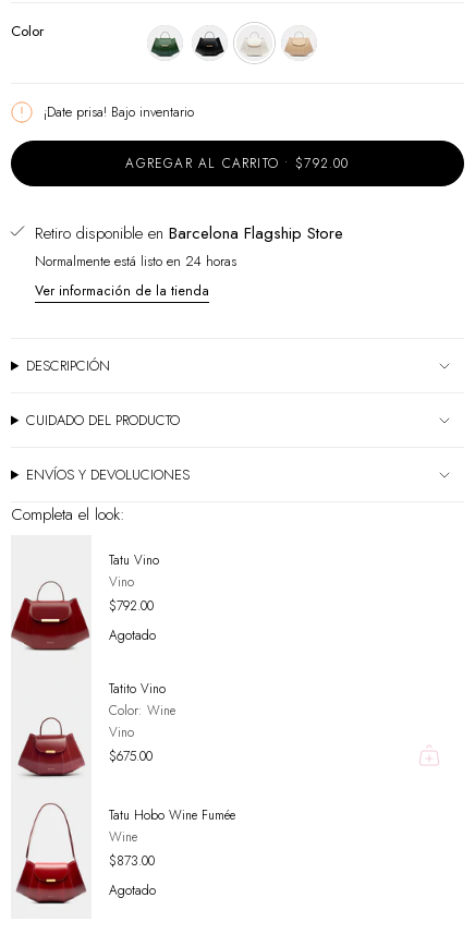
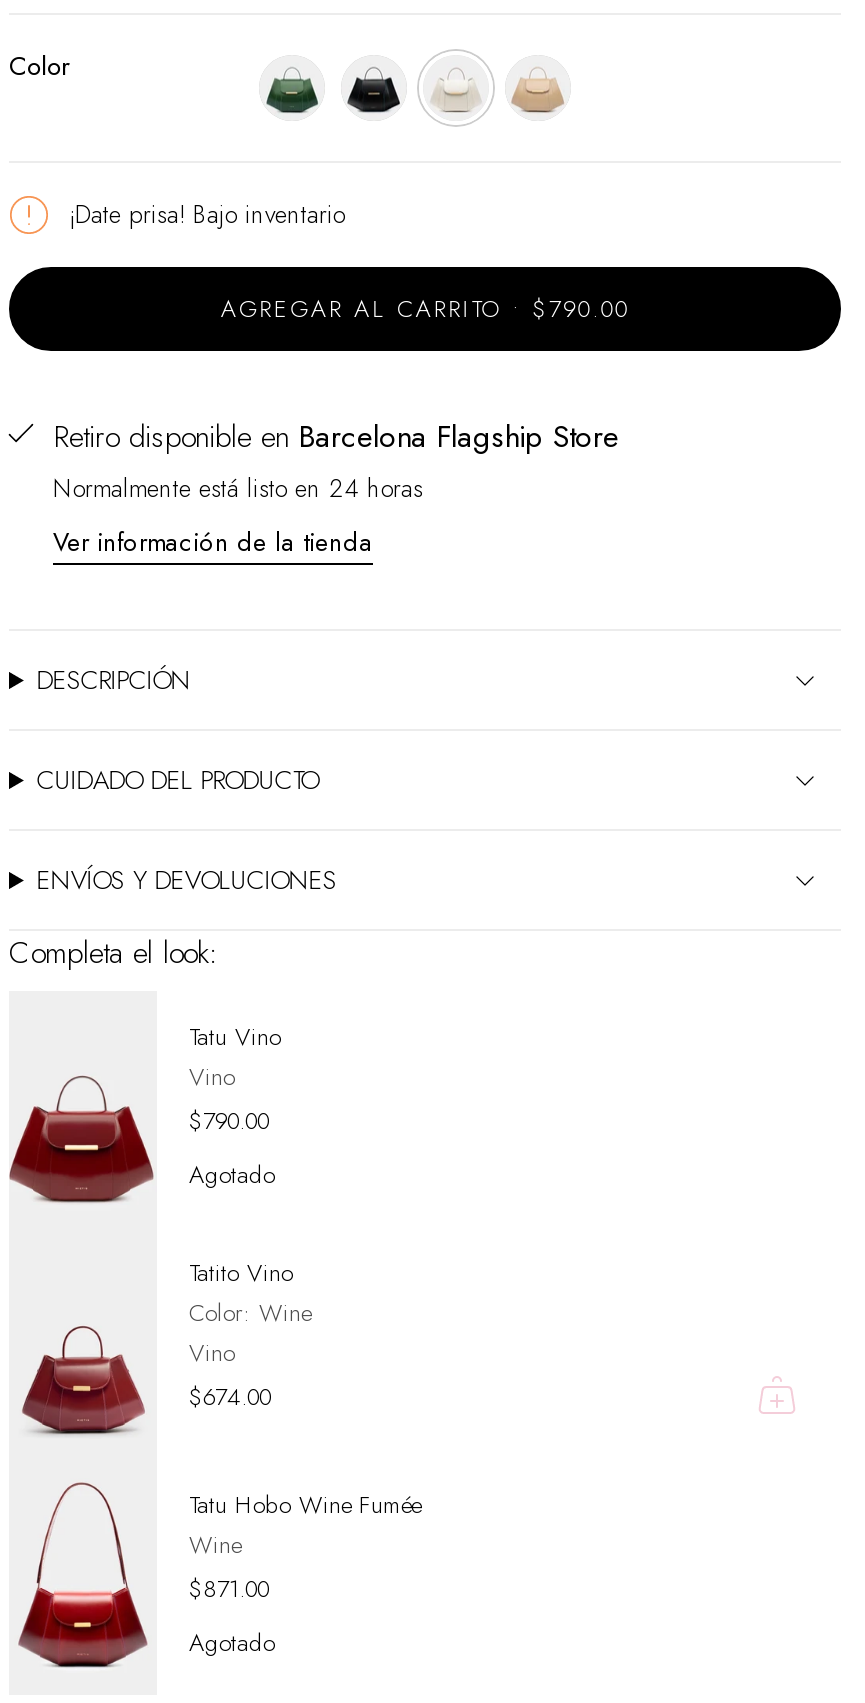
- AGREGAR AL CARRITO $792.00
+ AGREGAR AL CARRITO $790.00

- $792.00
+ $790.00

- $675.00
+ $674.00

- $873.00
+ $871.00
